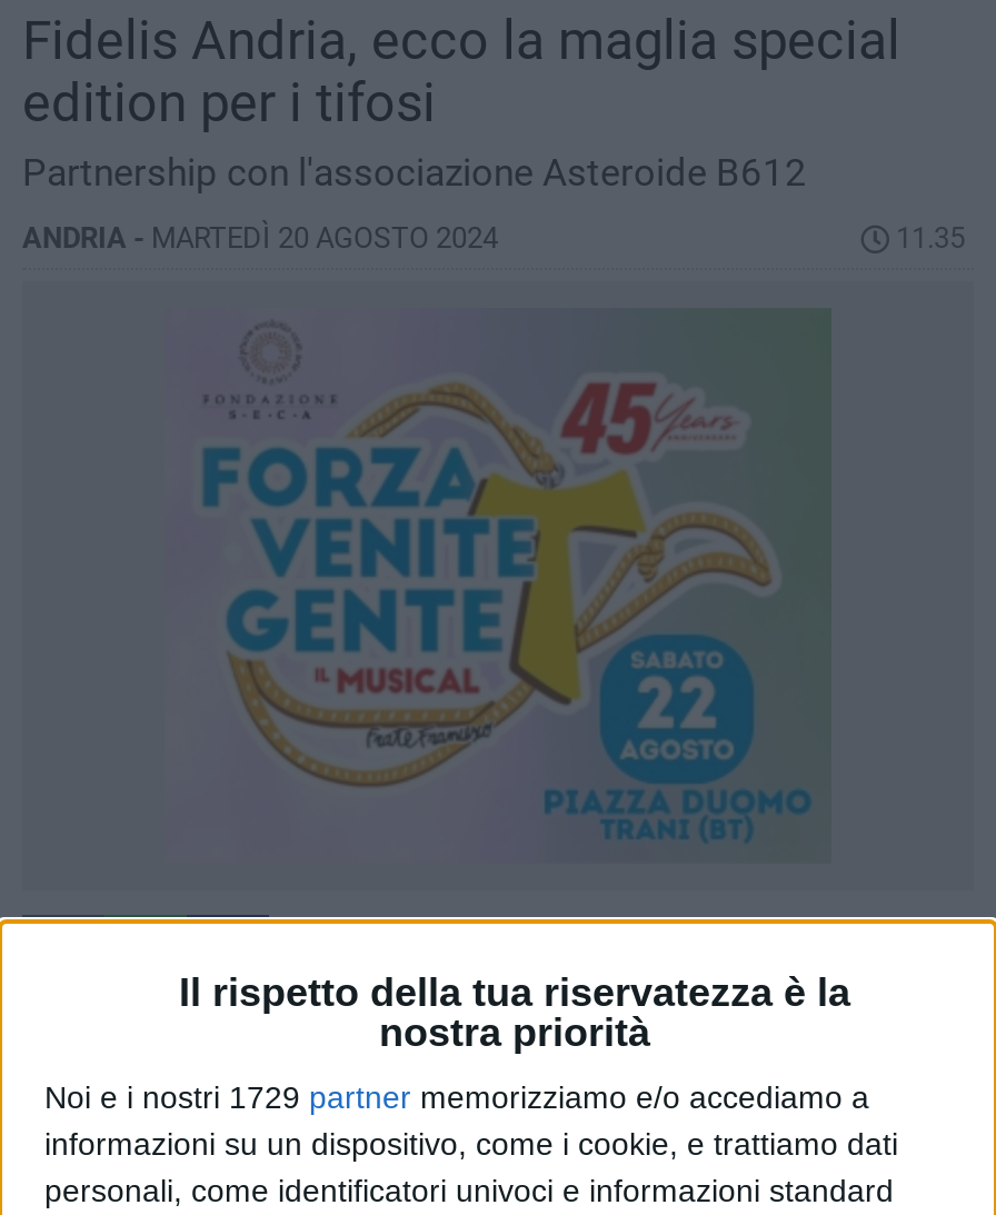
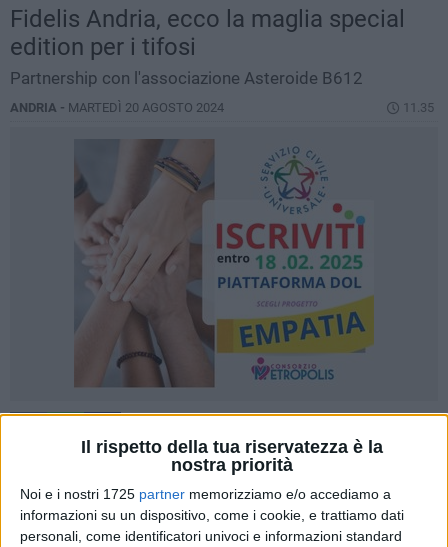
- [image]
+ [image]

- Noi e i nostri 1729 partner memorizziamo e/o accediamo a
+ Noi e i nostri 1725 partner memorizziamo e/o accediamo a
